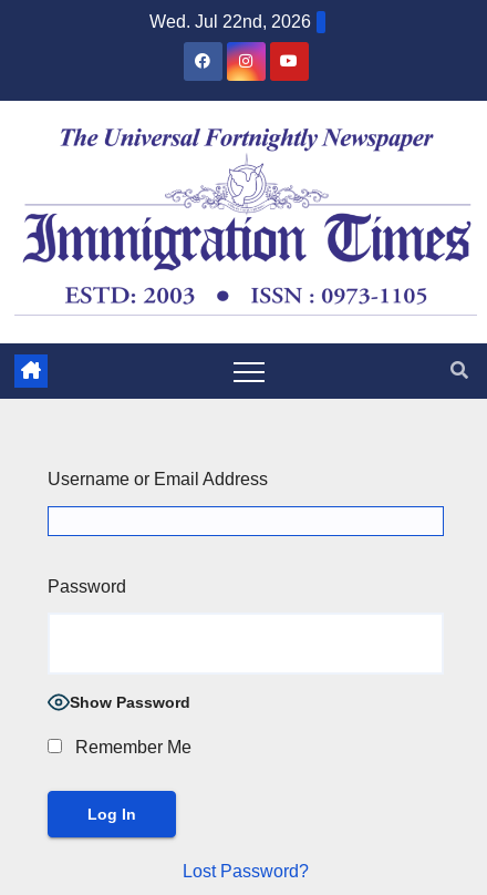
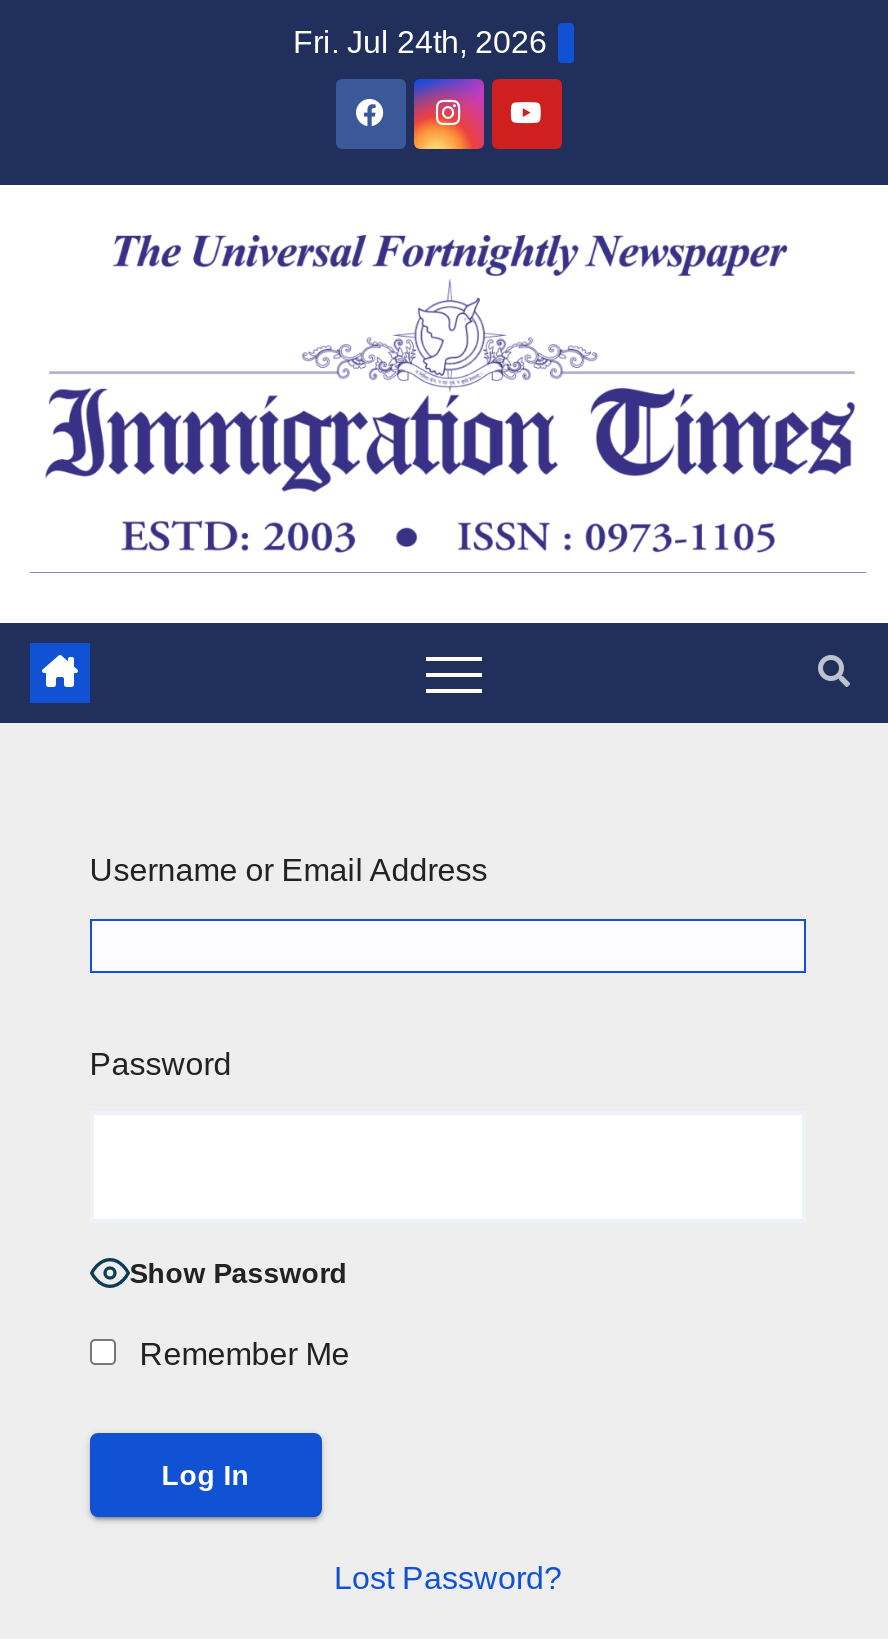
- Wed. Jul 22nd, 2026
+ Fri. Jul 24th, 2026
